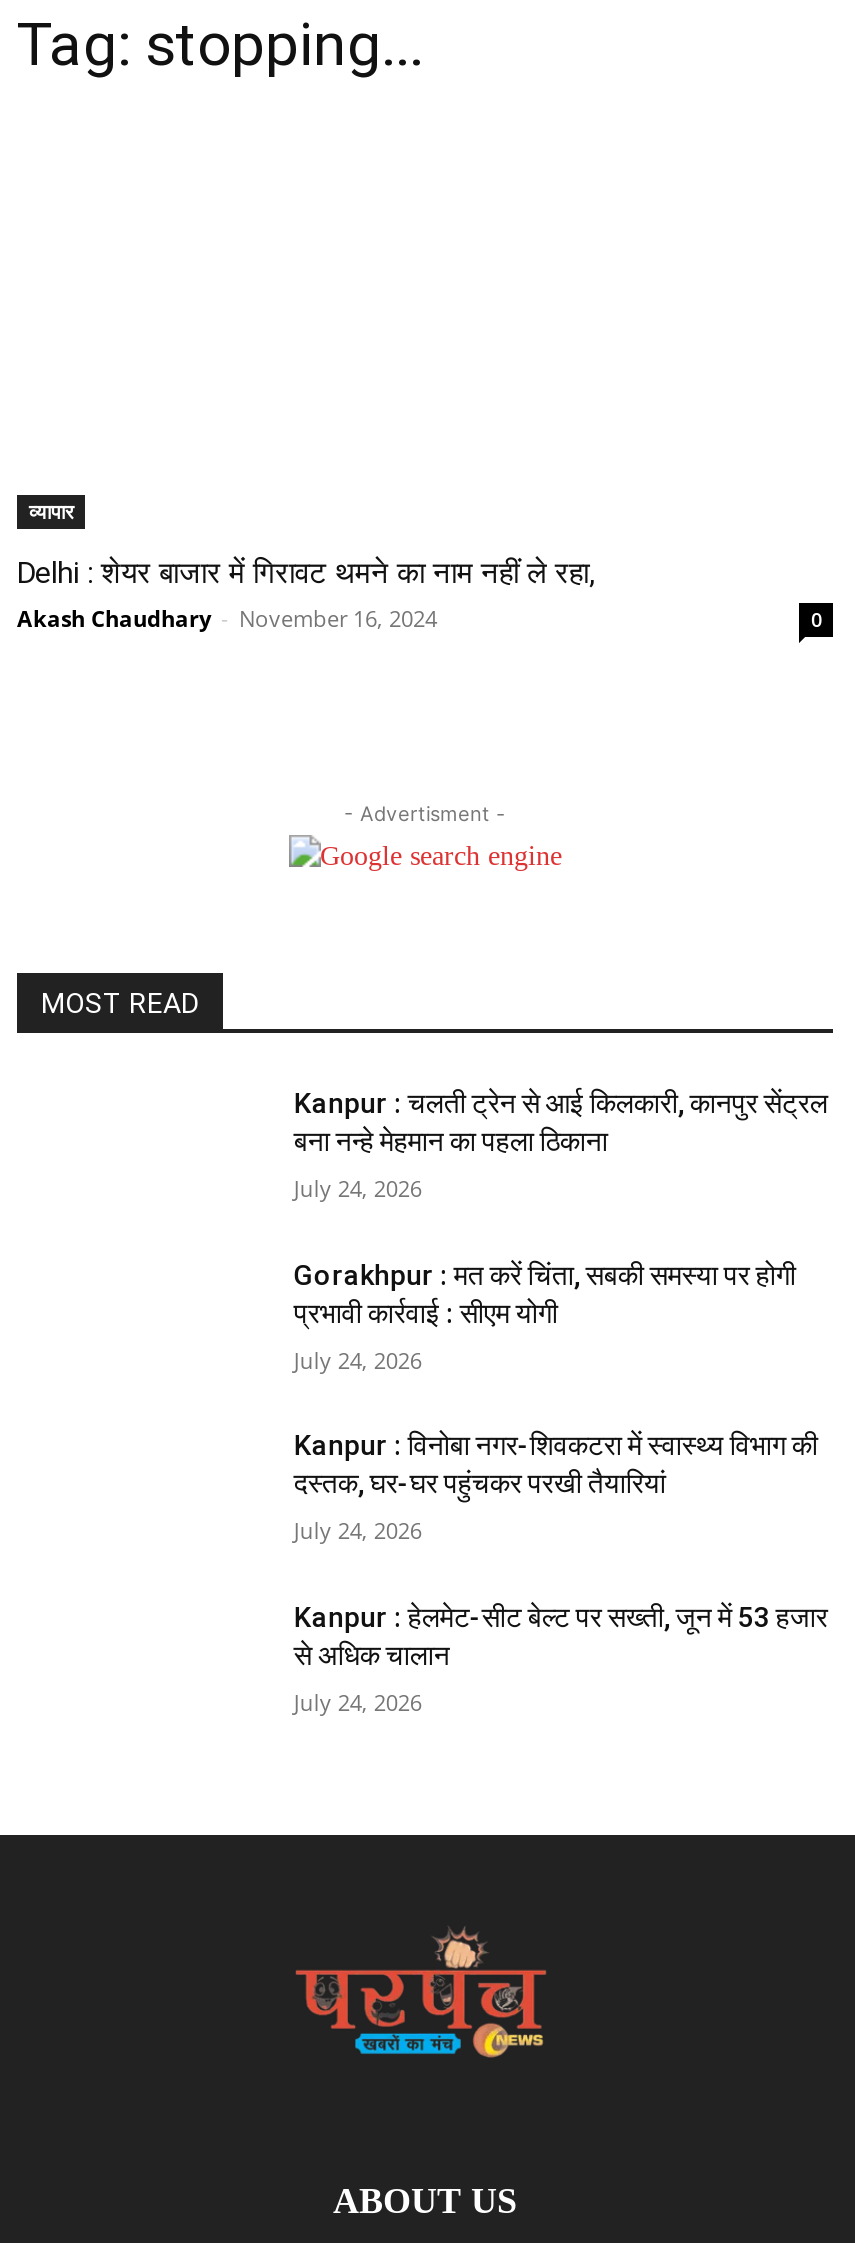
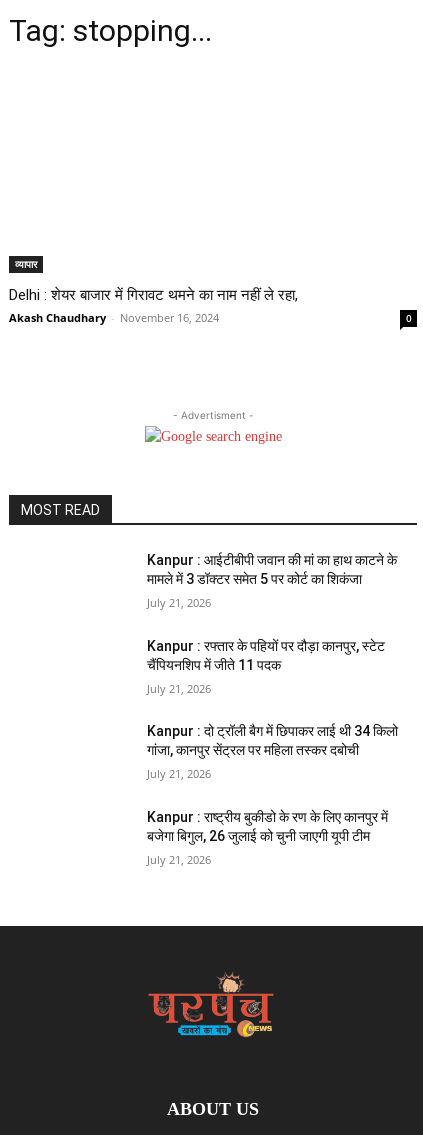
- Kanpur : चलती ट्रेन से आई किलकारी, कानपुर सेंट्रल
- बना नन्हे मेहमान का पहला ठिकाना
+ Kanpur : आईटीबीपी जवान की मां का हाथ काटने के
+ मामले में 3 डॉक्टर समेत 5 पर कोर्ट का शिकंजा

- July 24, 2026
+ July 21, 2026

- Gorakhpur : मत करें चिंता, सबकी समस्या पर होगी
- प्रभावी कार्रवाई : सीएम योगी
+ Kanpur : रफ्तार के पहियों पर दौड़ा कानपुर, स्टेट
+ चैंपियनशिप में जीते 11 पदक

- July 24, 2026
+ July 21, 2026

- Kanpur : विनोबा नगर-शिवकटरा में स्वास्थ्य विभाग की
- दस्तक, घर-घर पहुंचकर परखी तैयारियां
+ Kanpur : दो ट्रॉली बैग में छिपाकर लाई थी 34 किलो
+ गांजा, कानपुर सेंट्रल पर महिला तस्कर दबोची

- July 24, 2026
+ July 21, 2026

- Kanpur : हेलमेट-सीट बेल्ट पर सख्ती, जून में 53 हजार
- से अधिक चालान
+ Kanpur : राष्ट्रीय बुकीडो के रण के लिए कानपुर में
+ बजेगा बिगुल, 26 जुलाई को चुनी जाएगी यूपी टीम

- July 24, 2026
+ July 21, 2026
